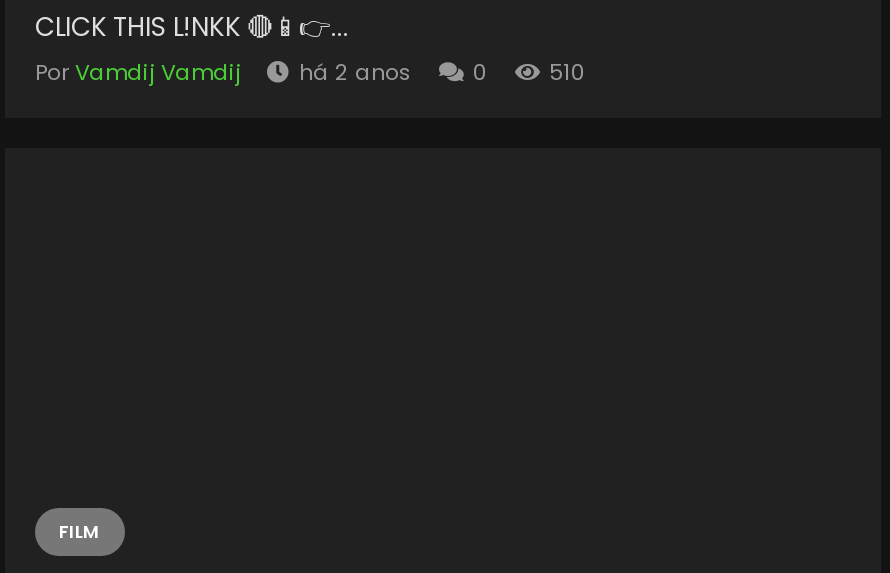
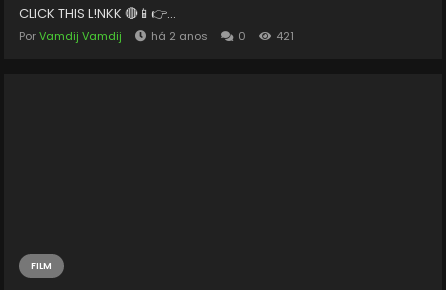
- Por Vamdij Vamdij há 2 anos 0 510
+ Por Vamdij Vamdij há 2 anos 0 421
